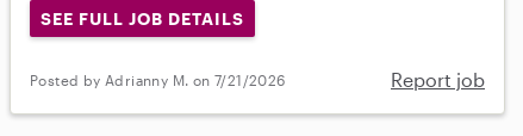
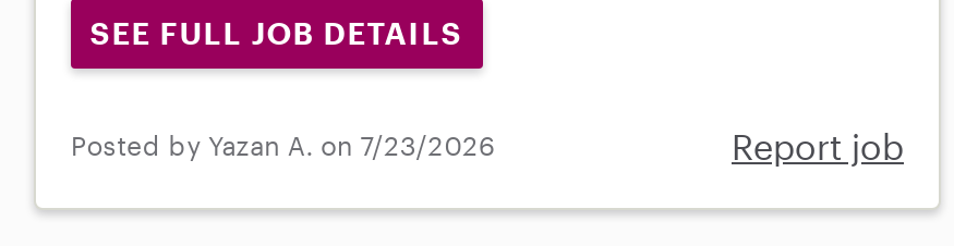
- Posted by Adrianny M. on 7/21/2026
+ Posted by Yazan A. on 7/23/2026
